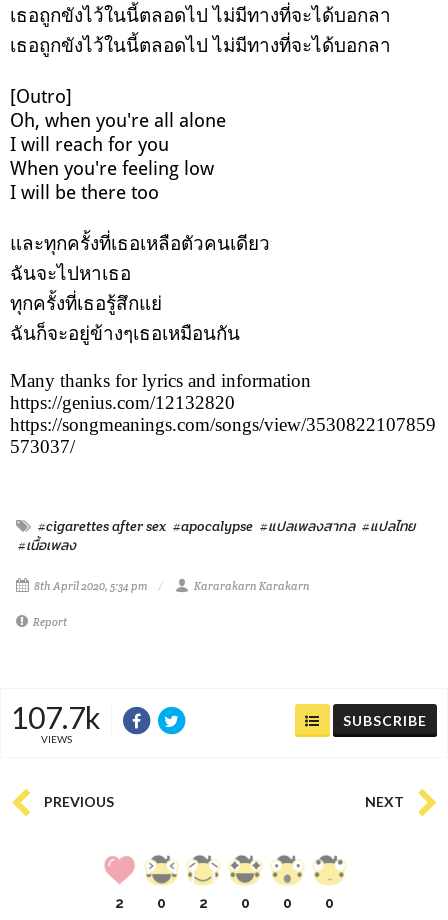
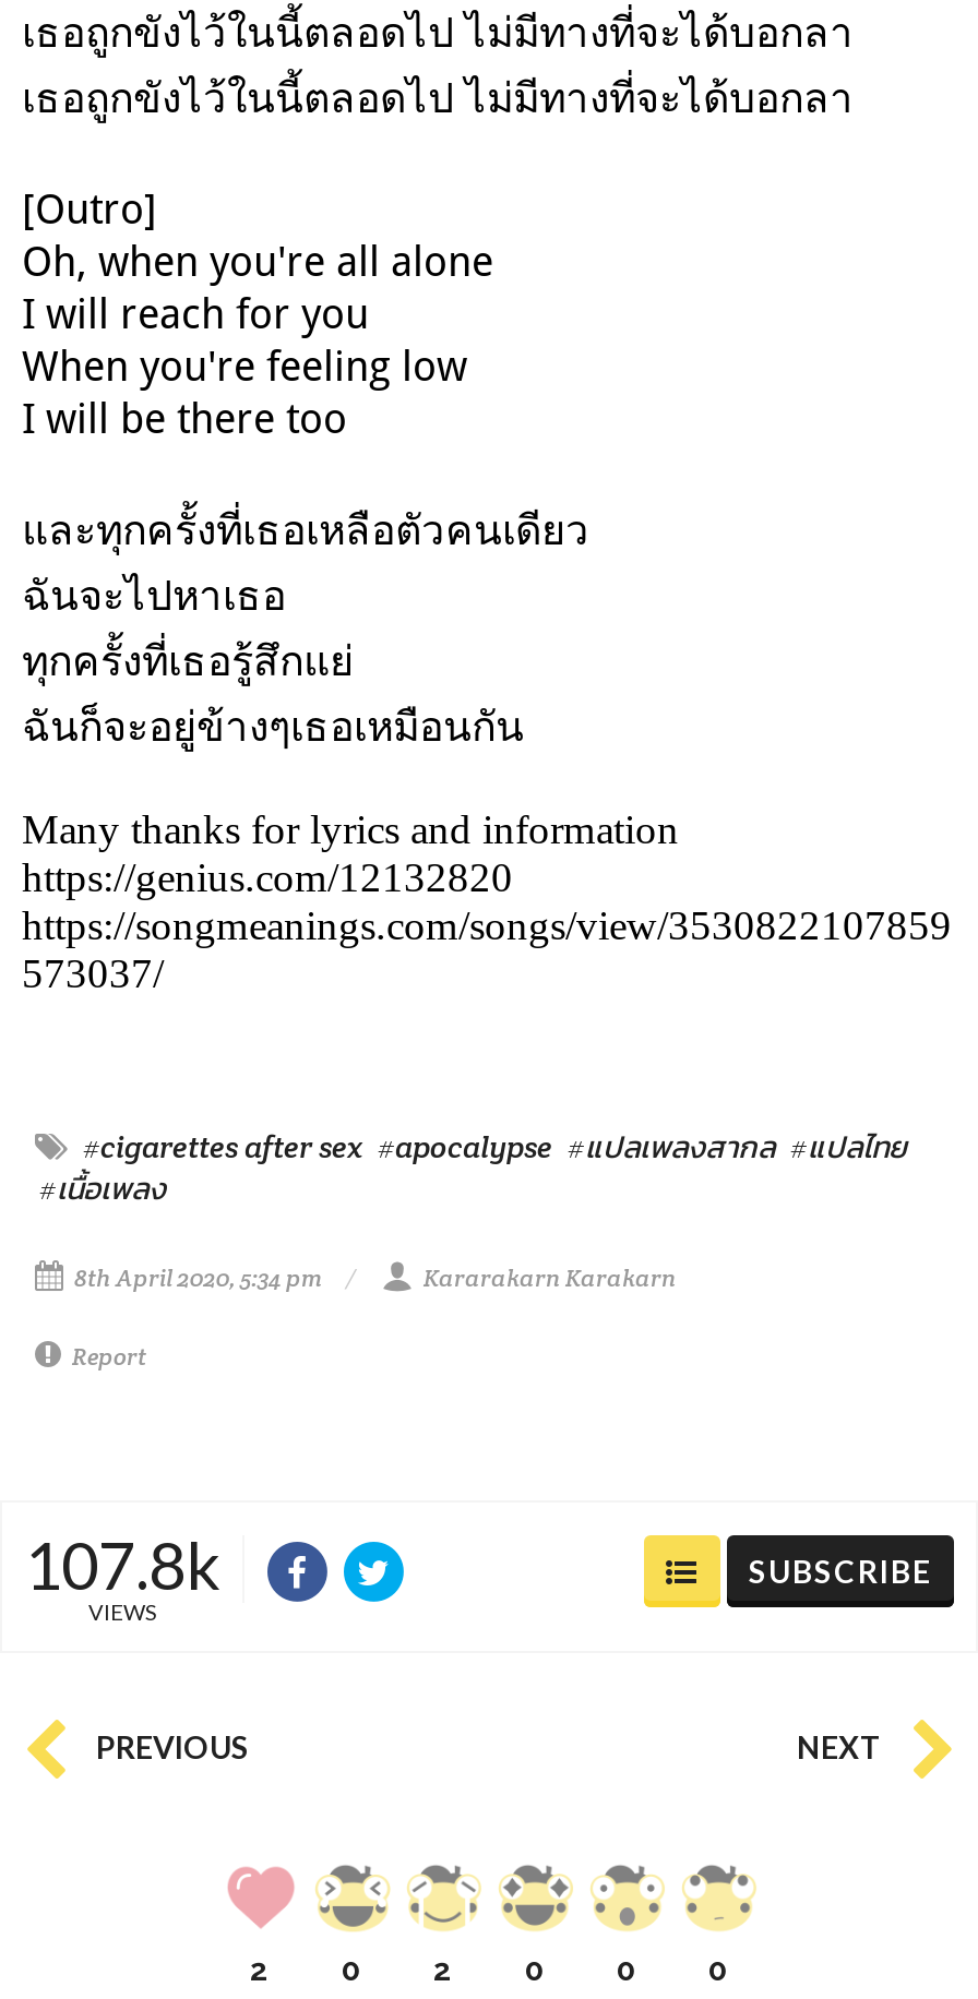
- 107.7k
+ 107.8k
